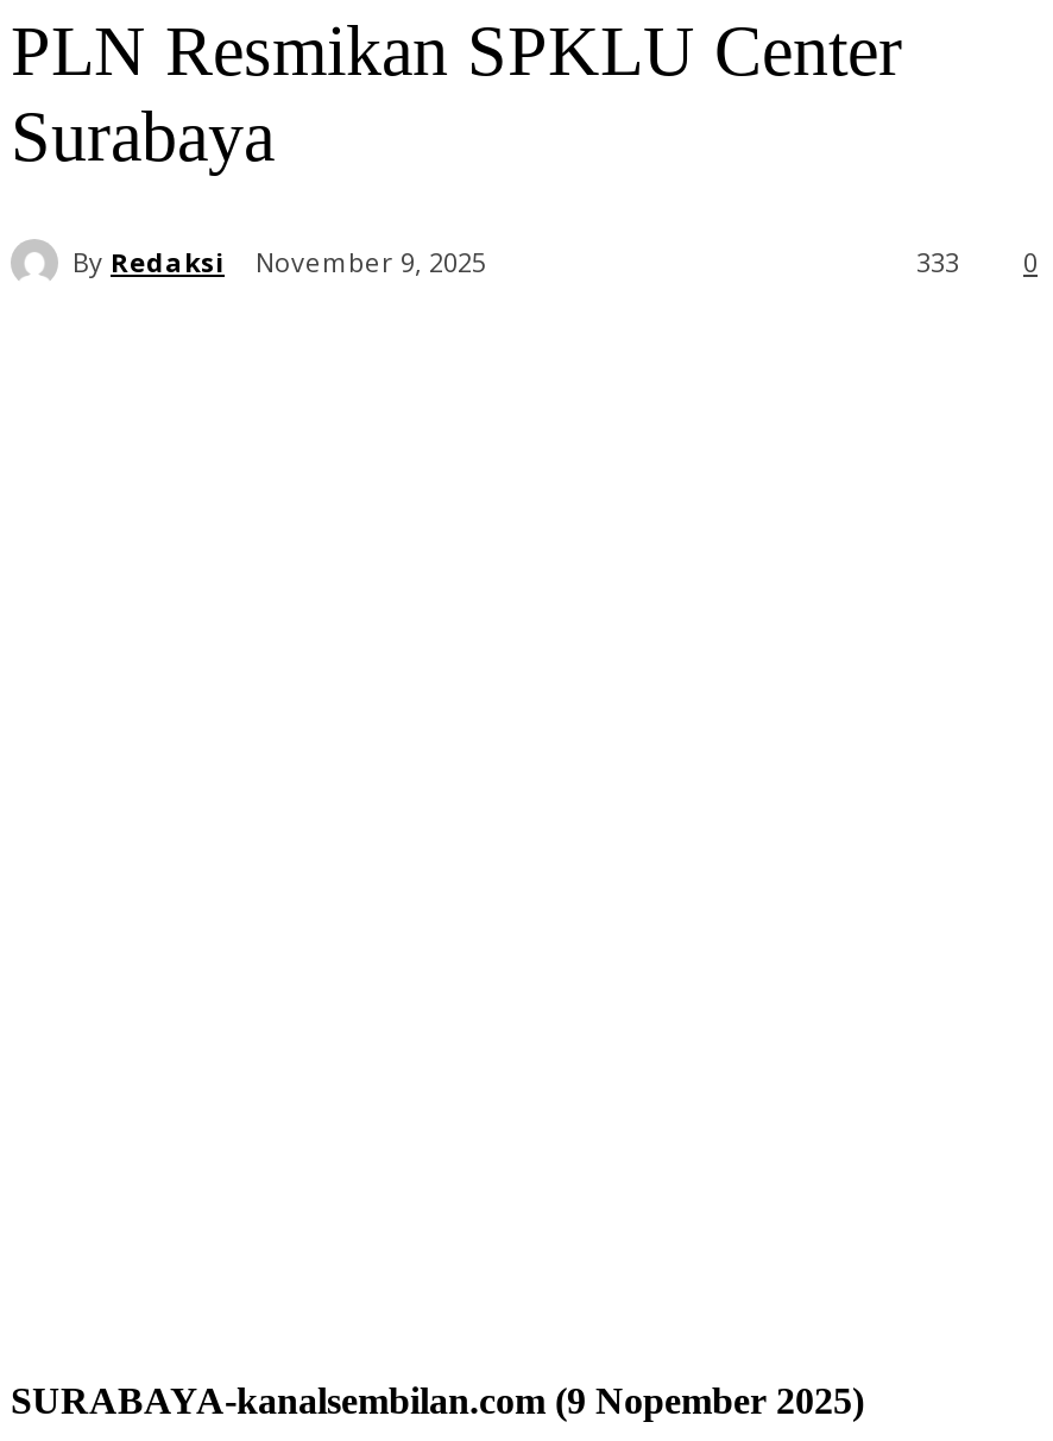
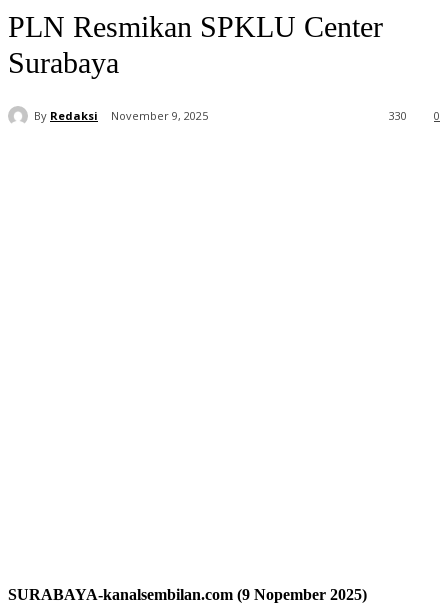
- 333 0
+ 330 0
